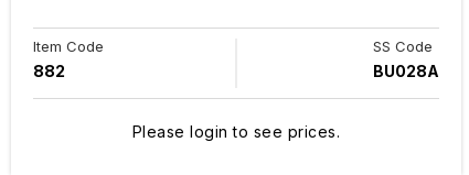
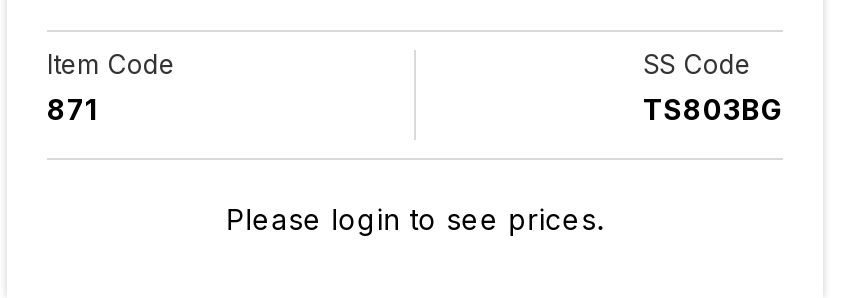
- 882
+ 871

- BU028A
+ TS803BG
